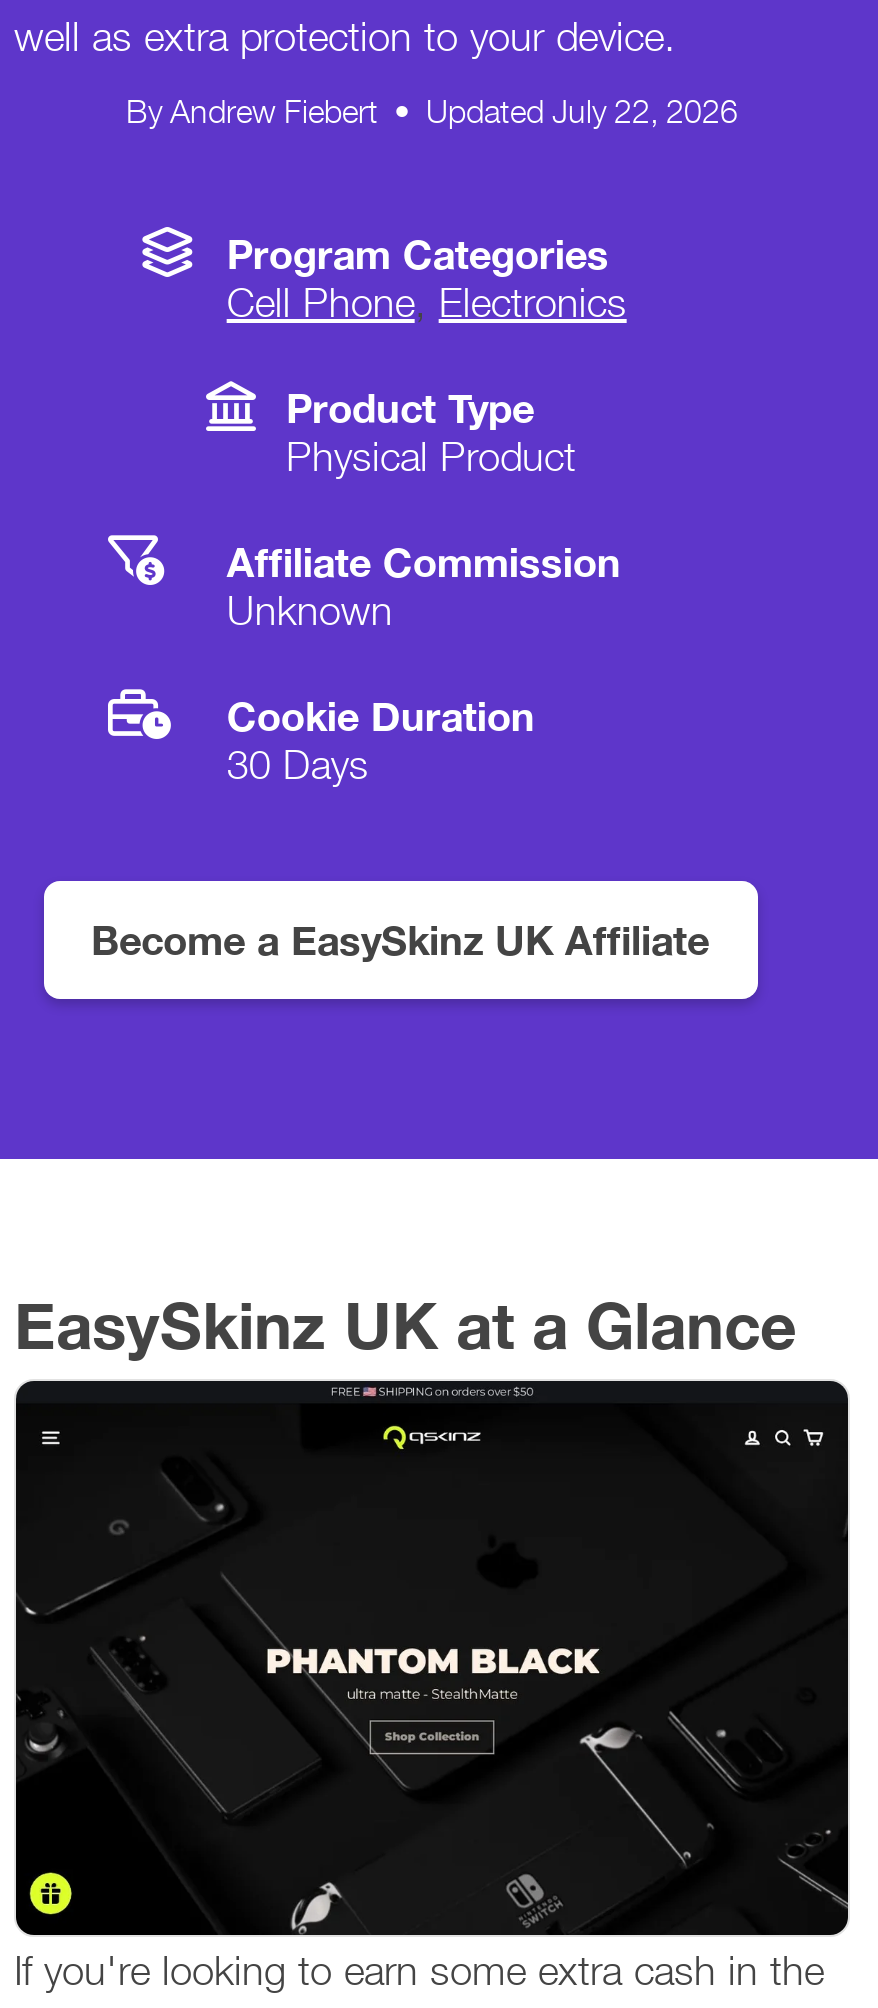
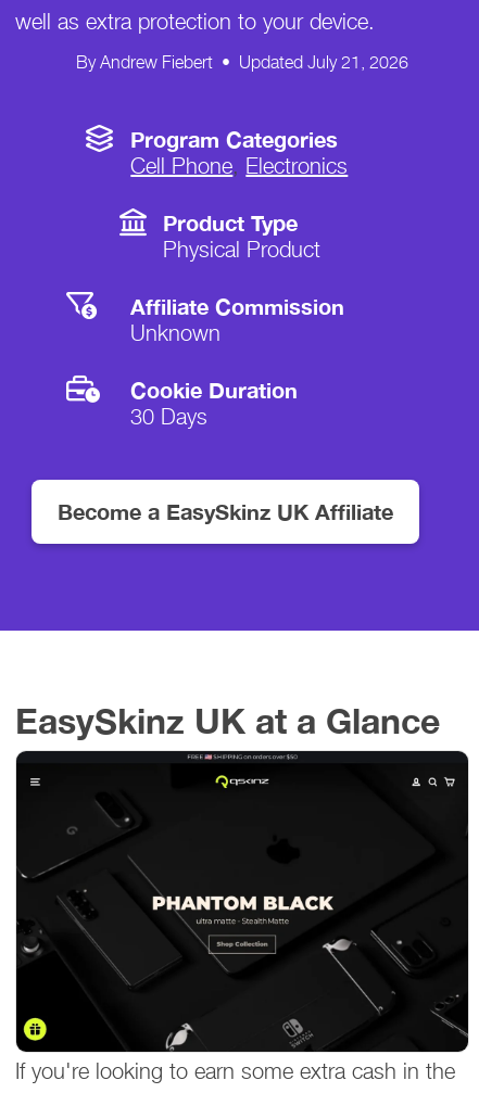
- By Andrew Fiebert • Updated July 22, 2026
+ By Andrew Fiebert • Updated July 21, 2026
